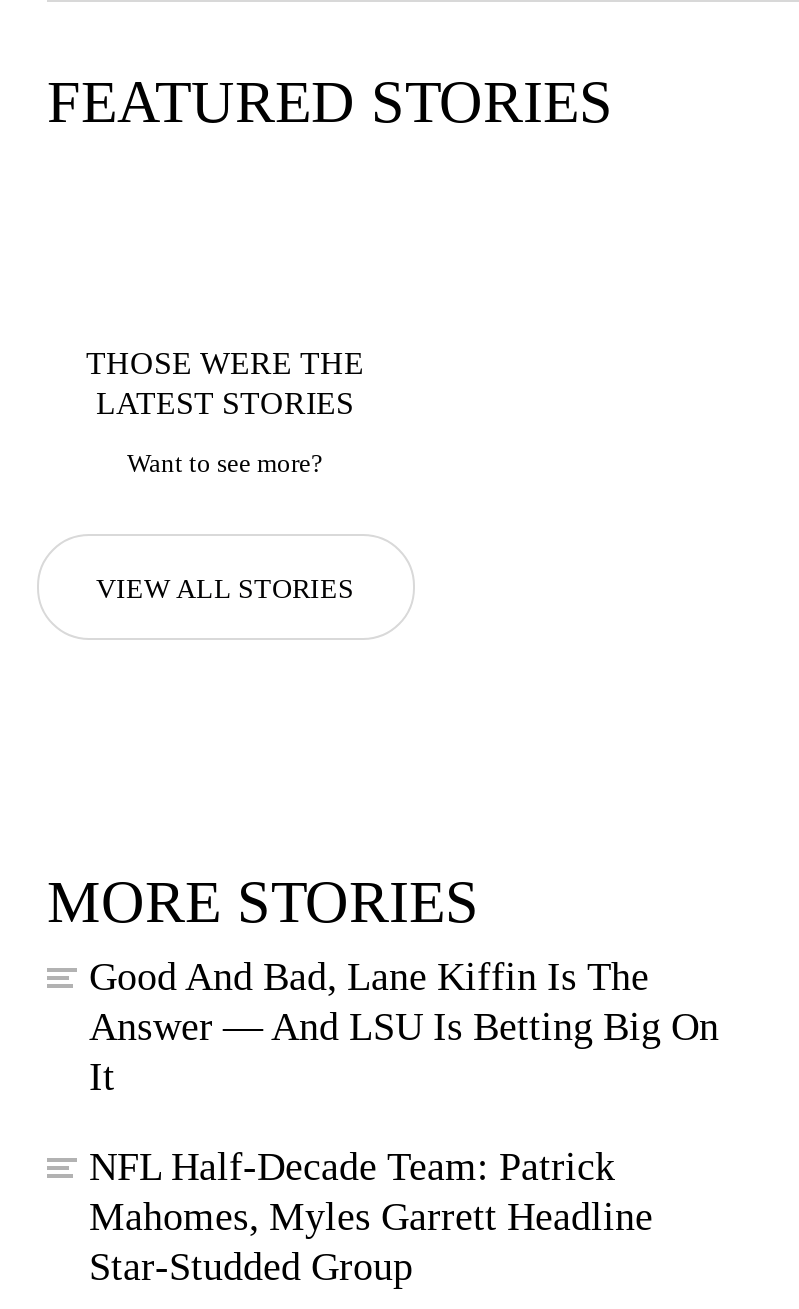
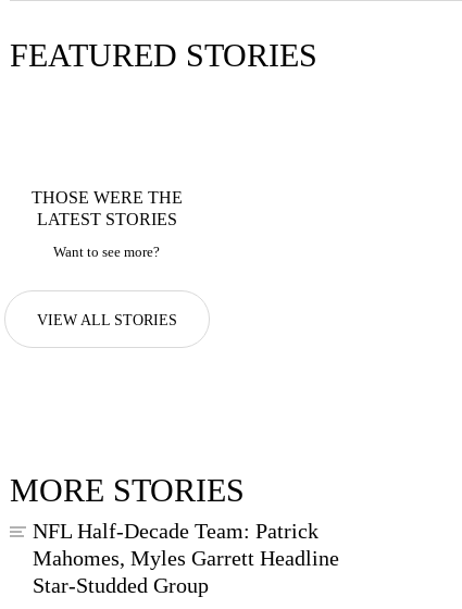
- Good And Bad, Lane Kiffin Is The
- Answer — And LSU Is Betting Big On
- It
